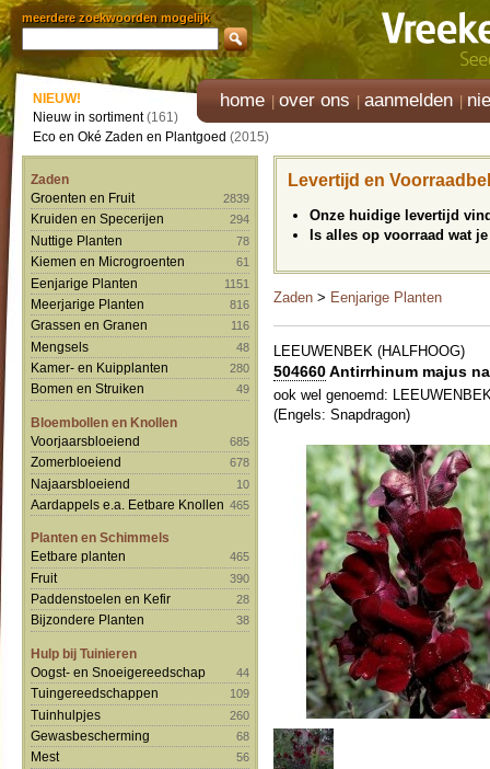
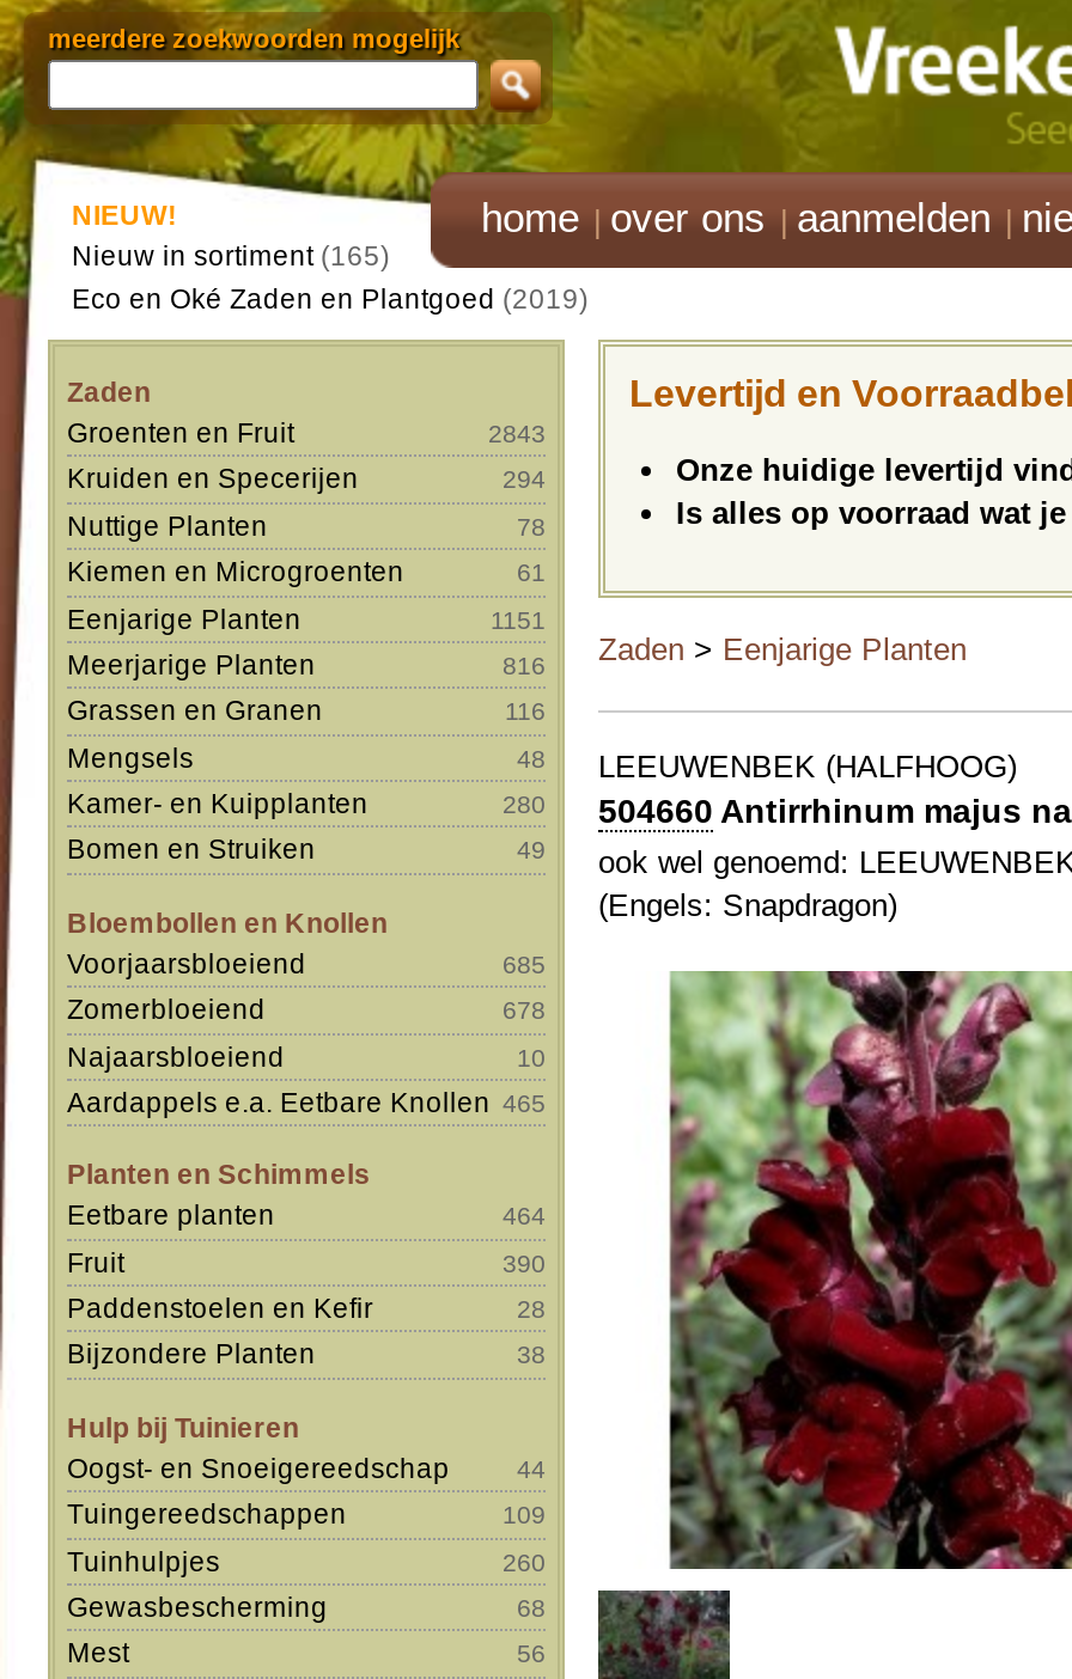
- Nieuw in sortiment (161)
+ Nieuw in sortiment (165)

- Eco en Oké Zaden en Plantgoed (2015)
+ Eco en Oké Zaden en Plantgoed (2019)

- 2839
+ 2843

- 465
+ 464
